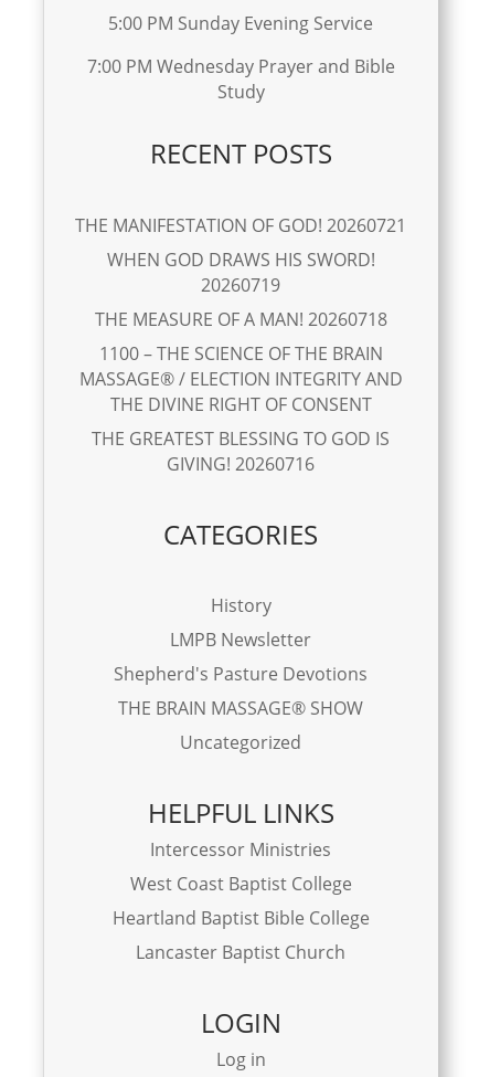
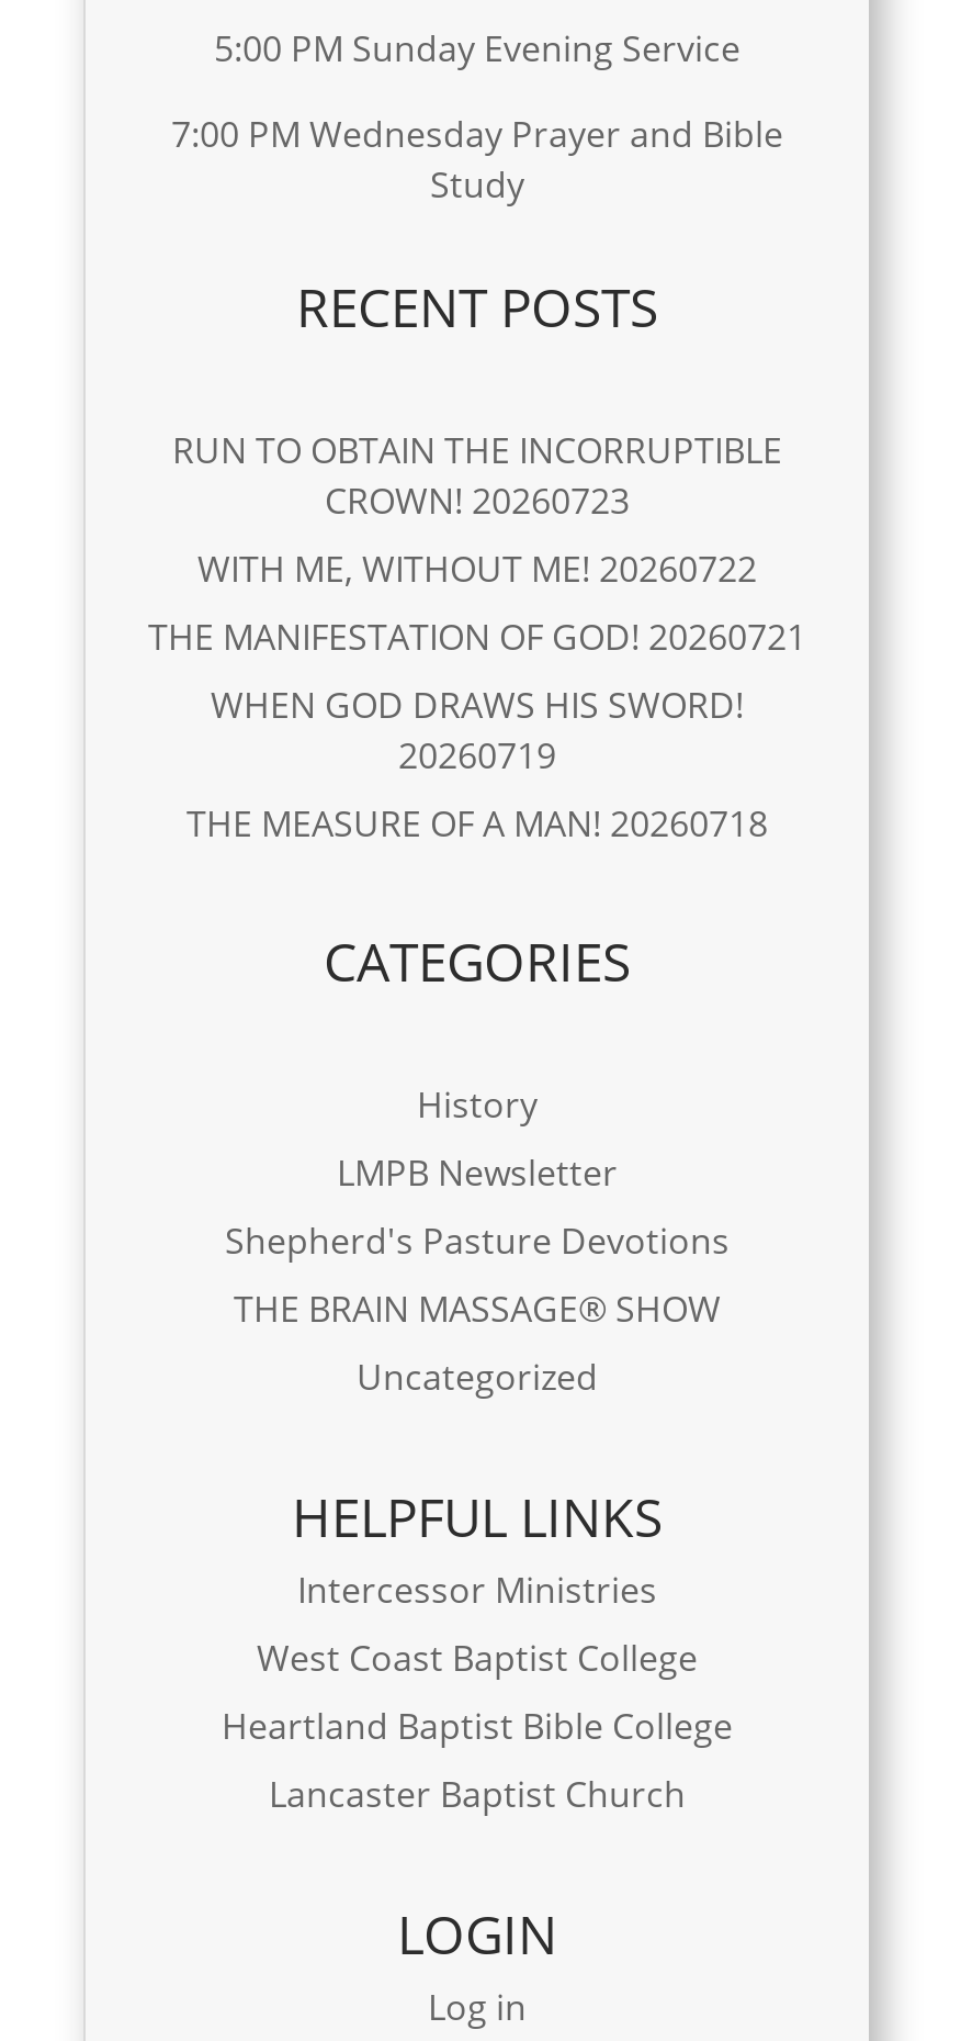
+ RUN TO OBTAIN THE INCORRUPTIBLE
+ CROWN! 20260723
+ WITH ME, WITHOUT ME! 20260722

moved down: THE MANIFESTATION OF GOD! 20260721 | WHEN GOD DRAWS HIS SWORD! | 20260719 | THE MEASURE OF A MAN! 20260718

- 1100 – THE SCIENCE OF THE BRAIN
- MASSAGE® / ELECTION INTEGRITY AND
- THE DIVINE RIGHT OF CONSENT
- THE GREATEST BLESSING TO GOD IS
- GIVING! 20260716
